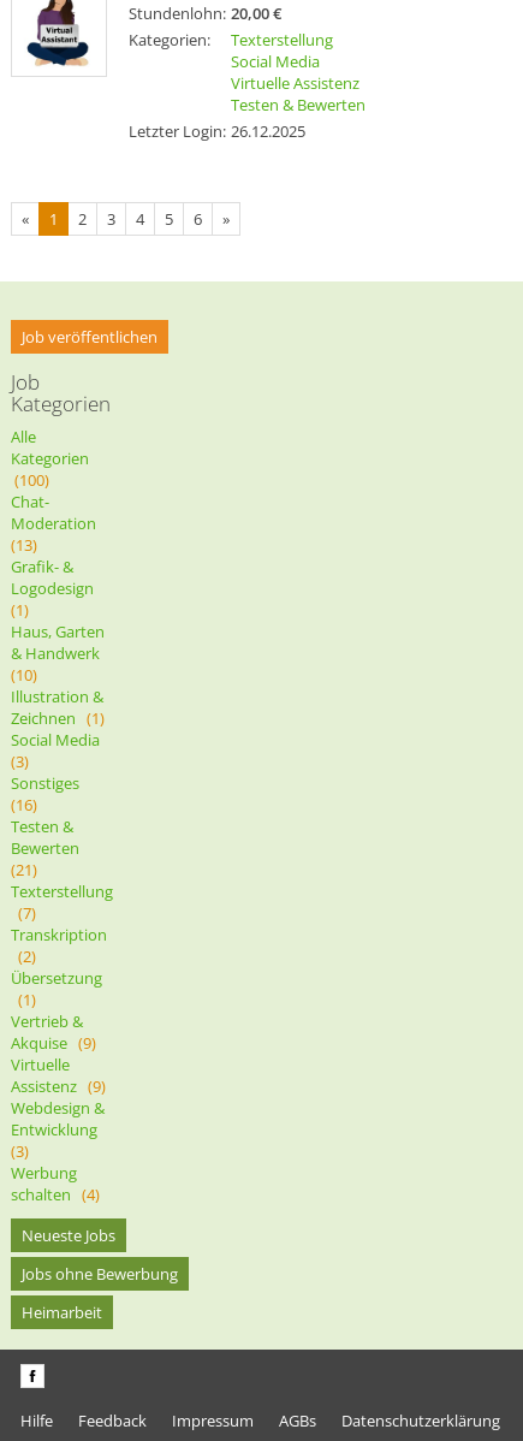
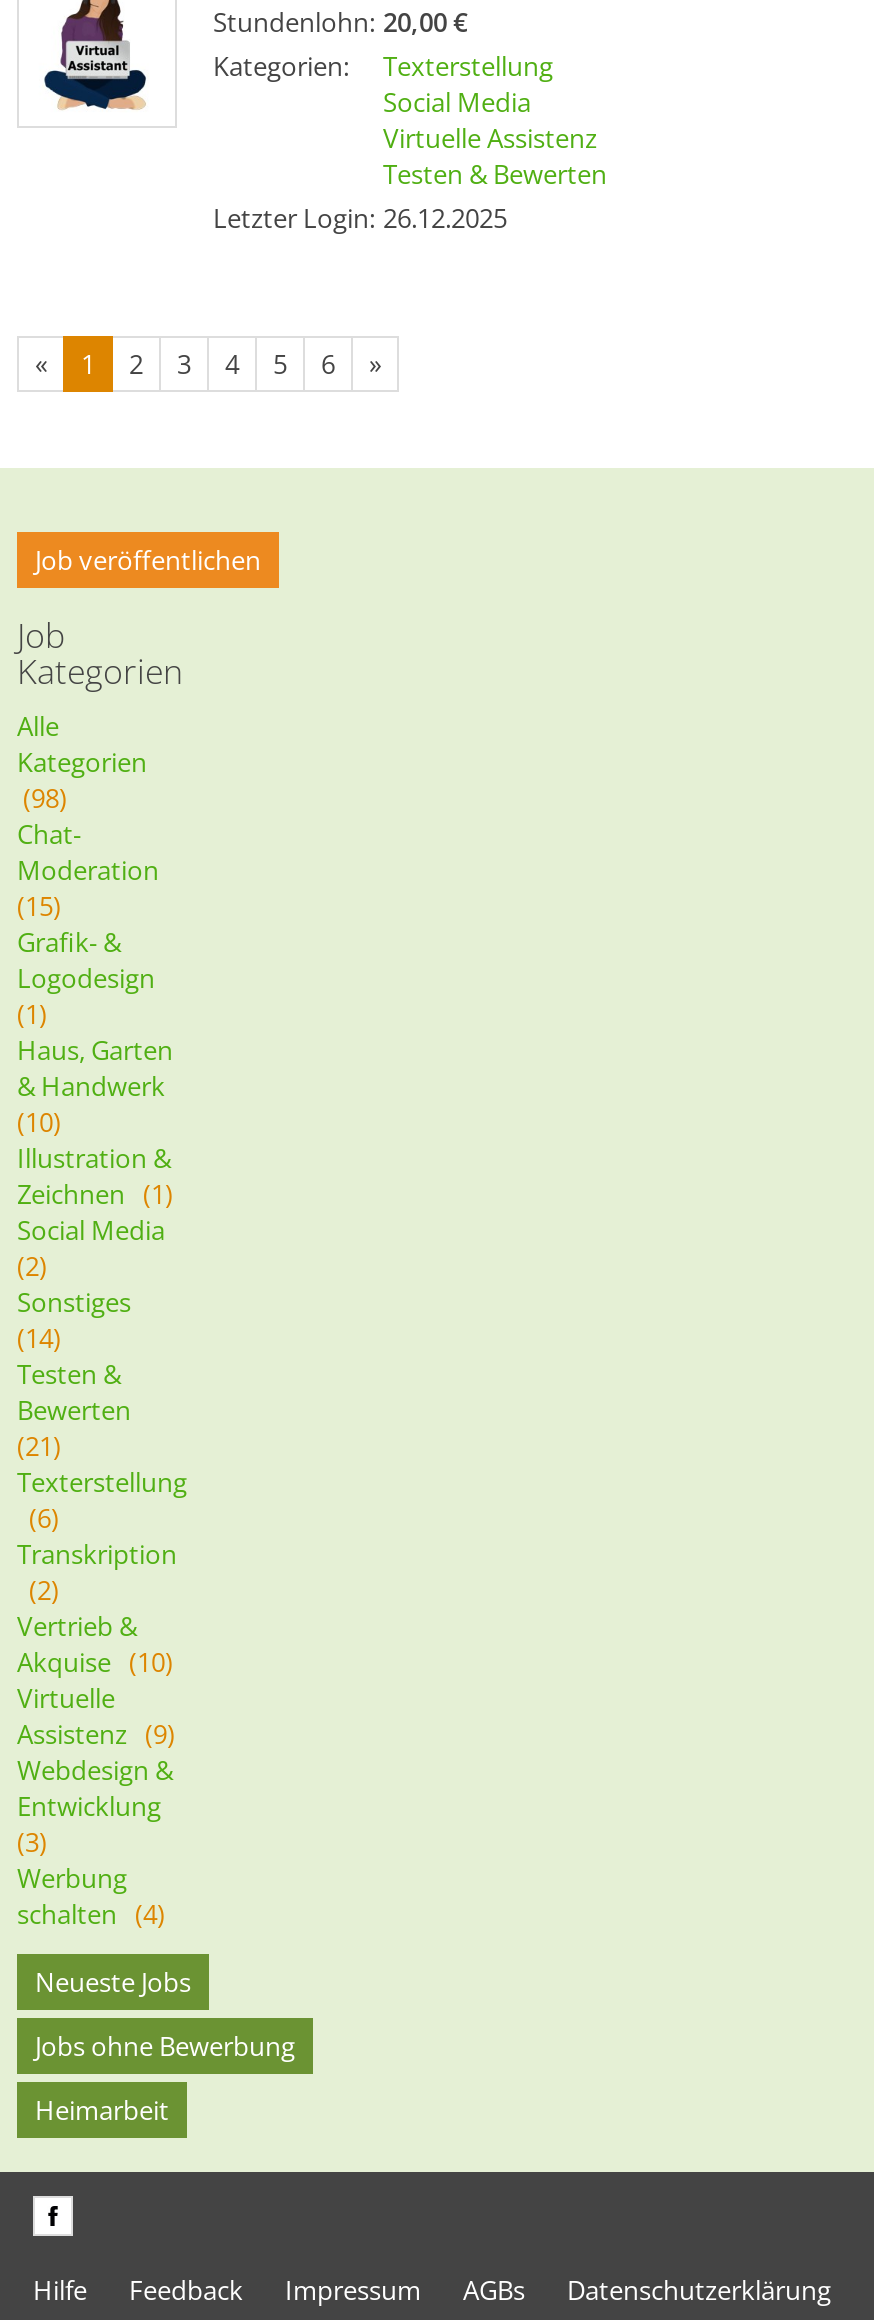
- (100)
+ (98)

- (13)
+ (15)

- (3)
+ (2)

- (16)
+ (14)

- (7)
+ (6)

- Übersetzung
- (1)

- Akquise (9)
+ Akquise (10)
